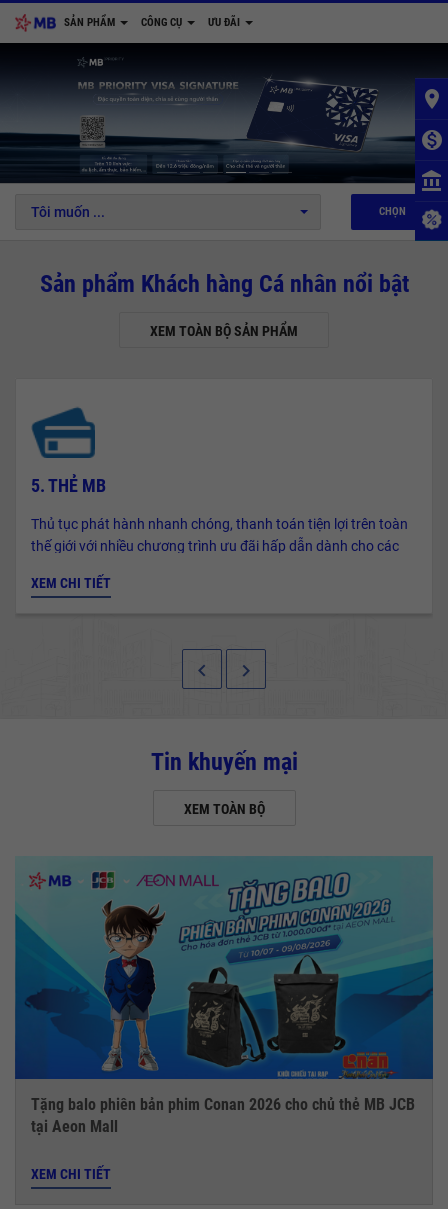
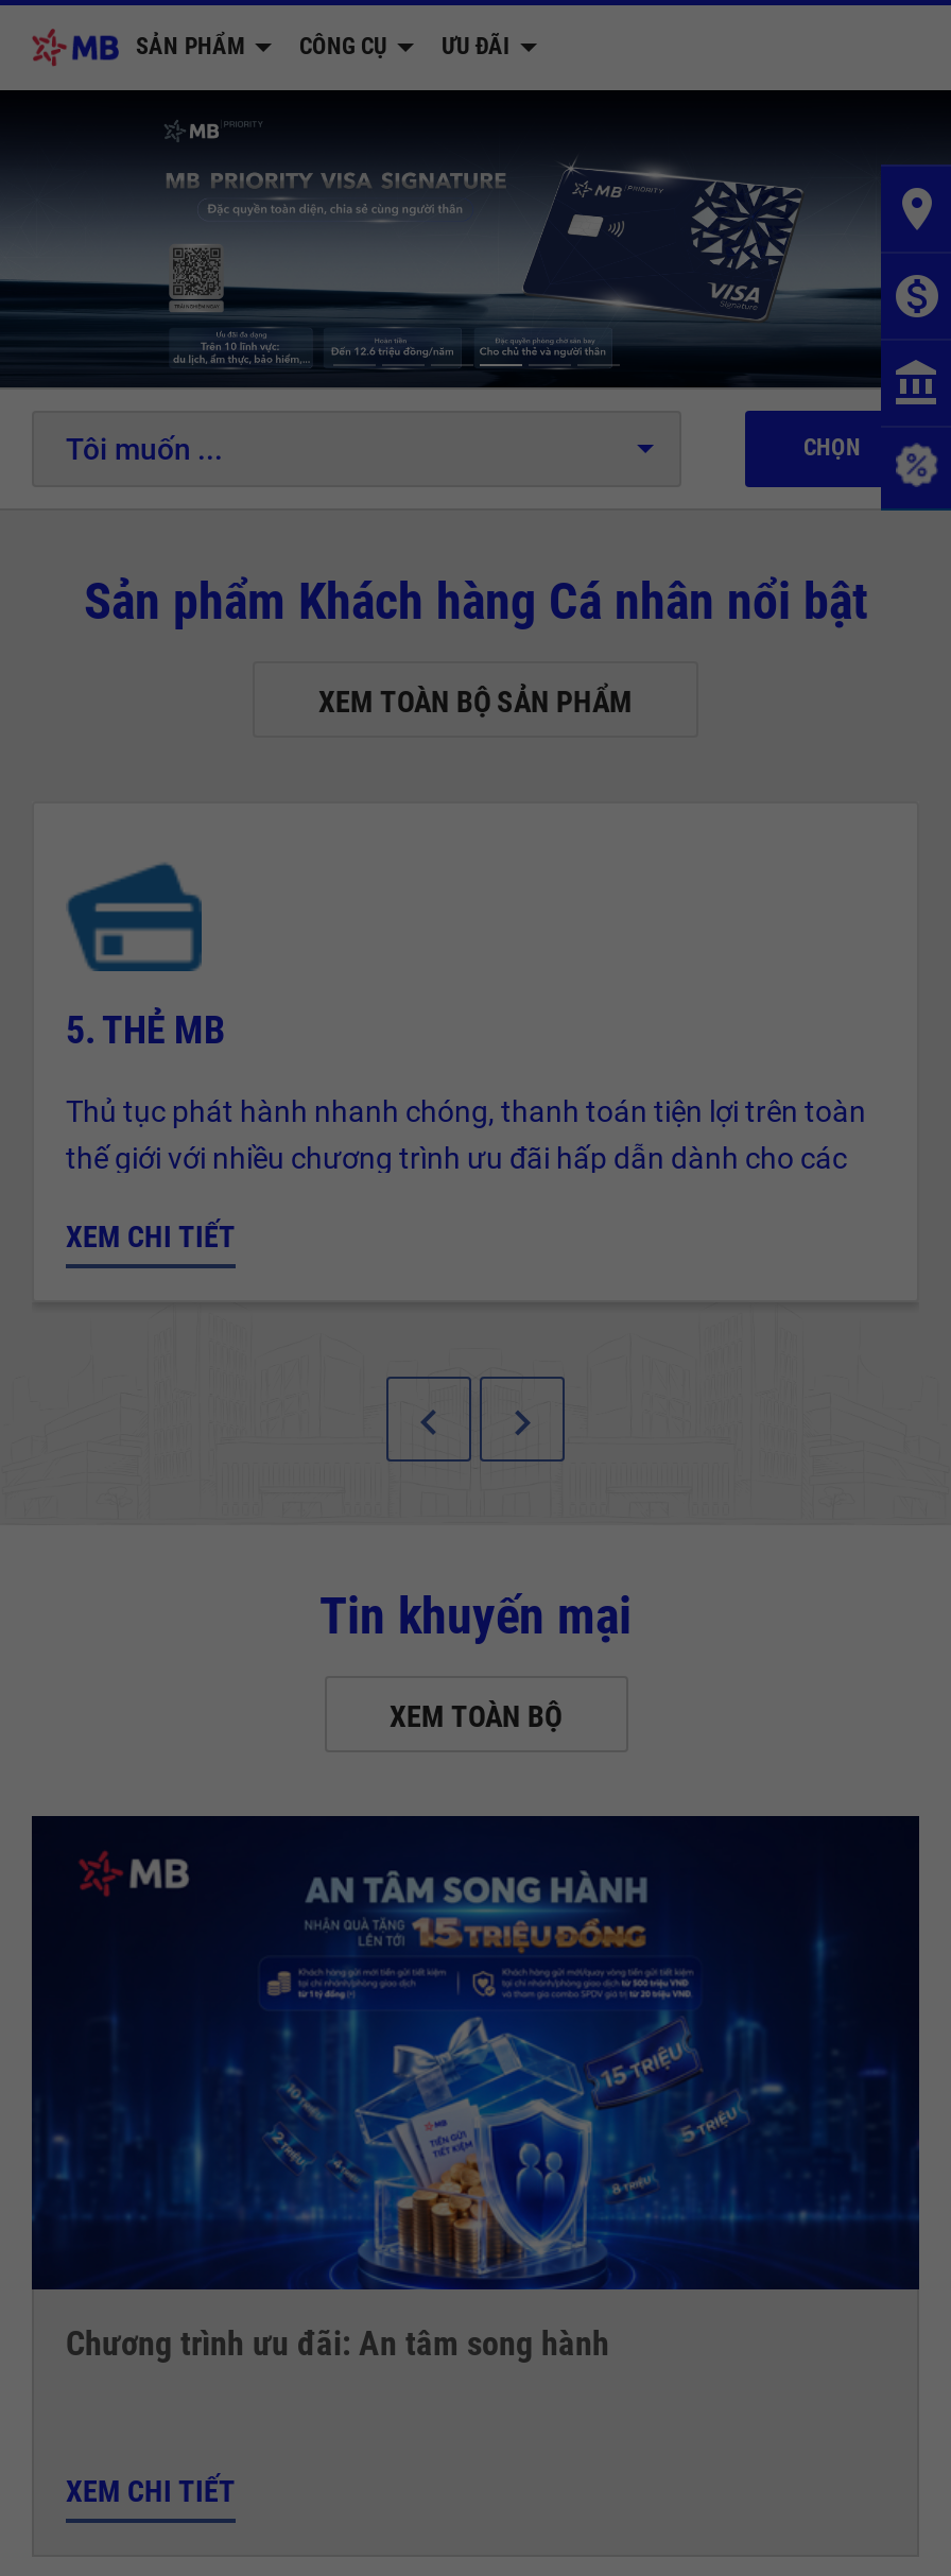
- [image]
- Tặng balo phiên bản phim Conan 2026 cho chủ thẻ MB JCB
- tại Aeon Mall
+ [image]
+ Chương trình ưu đãi: An tâm song hành
